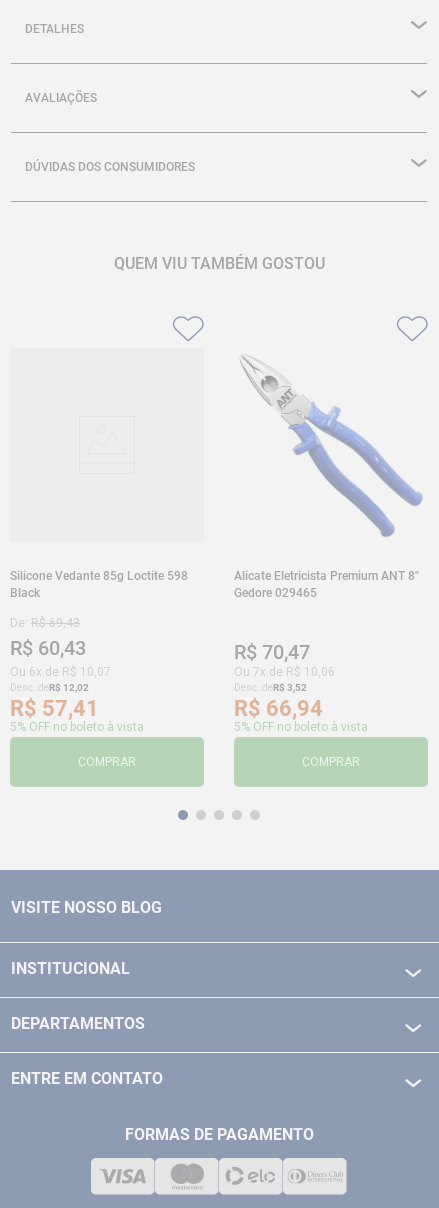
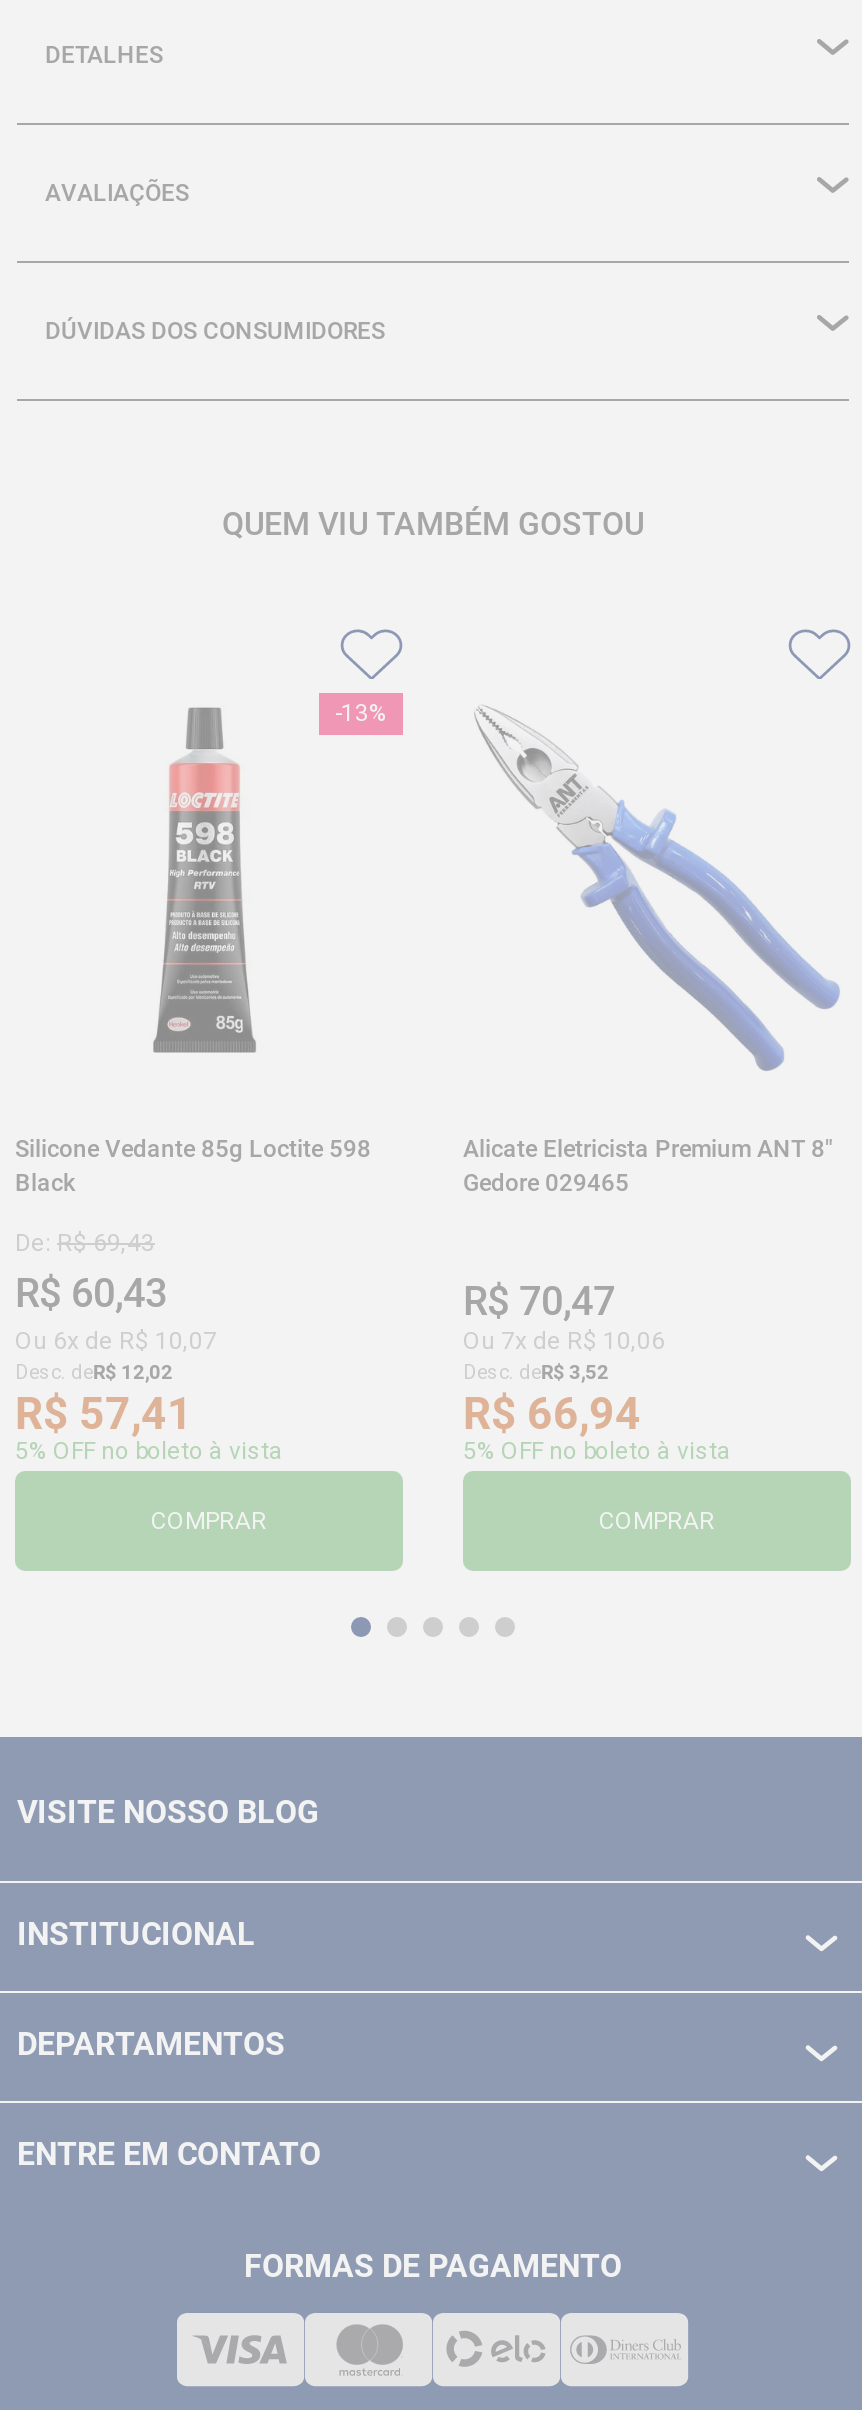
+ [image]
+ -13%
